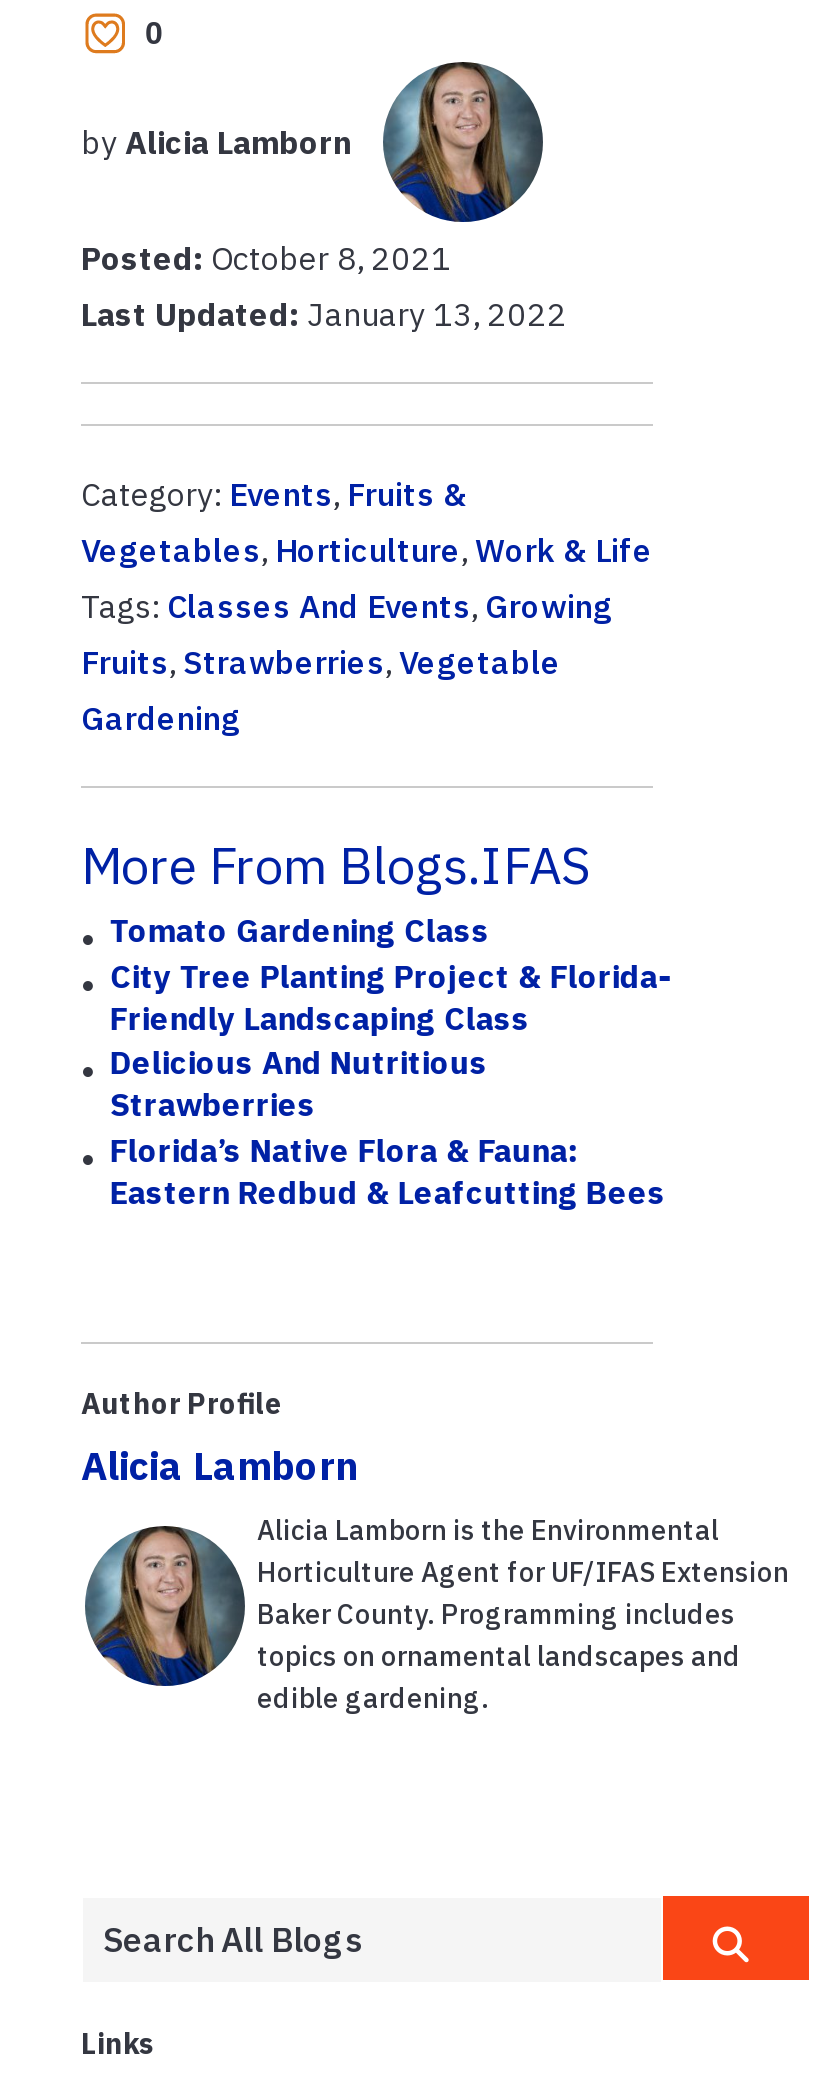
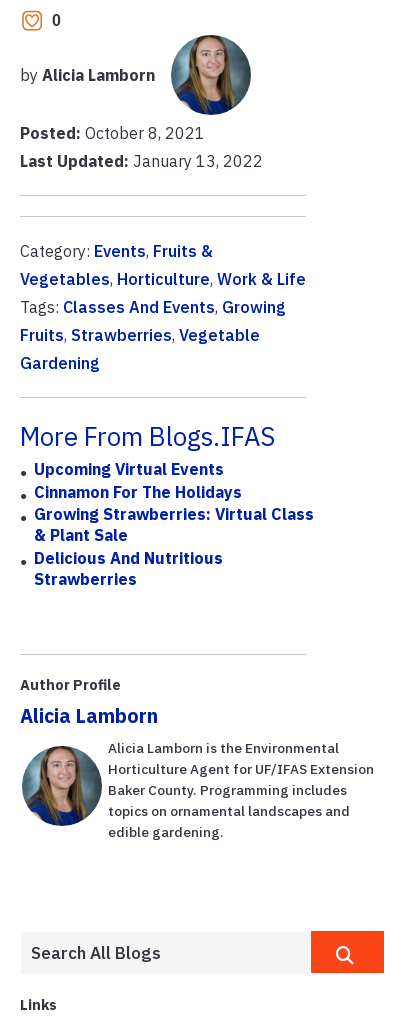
- Tomato Gardening Class
- City Tree Planting Project & Florida-
- Friendly Landscaping Class
+ Upcoming Virtual Events
+ Cinnamon For The Holidays
+ Growing Strawberries: Virtual Class
+ & Plant Sale

moved down: Delicious And Nutritious | Strawberries

- Florida’s Native Flora & Fauna:
- Eastern Redbud & Leafcutting Bees
